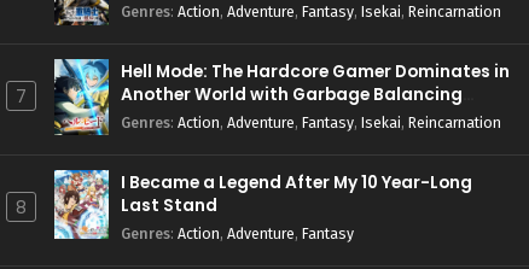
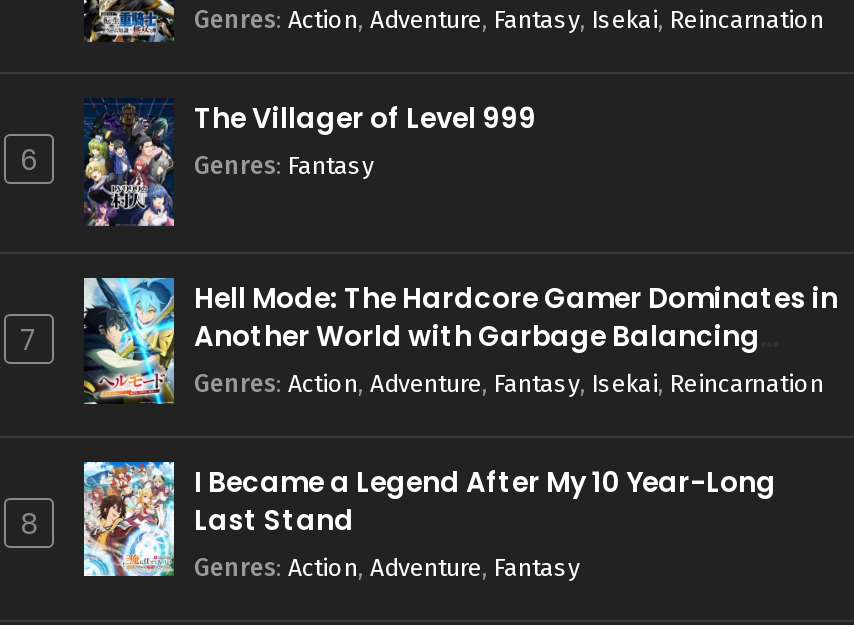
+ 6

+ [image]
+ The Villager of Level 999
+ Genres: Fantasy
